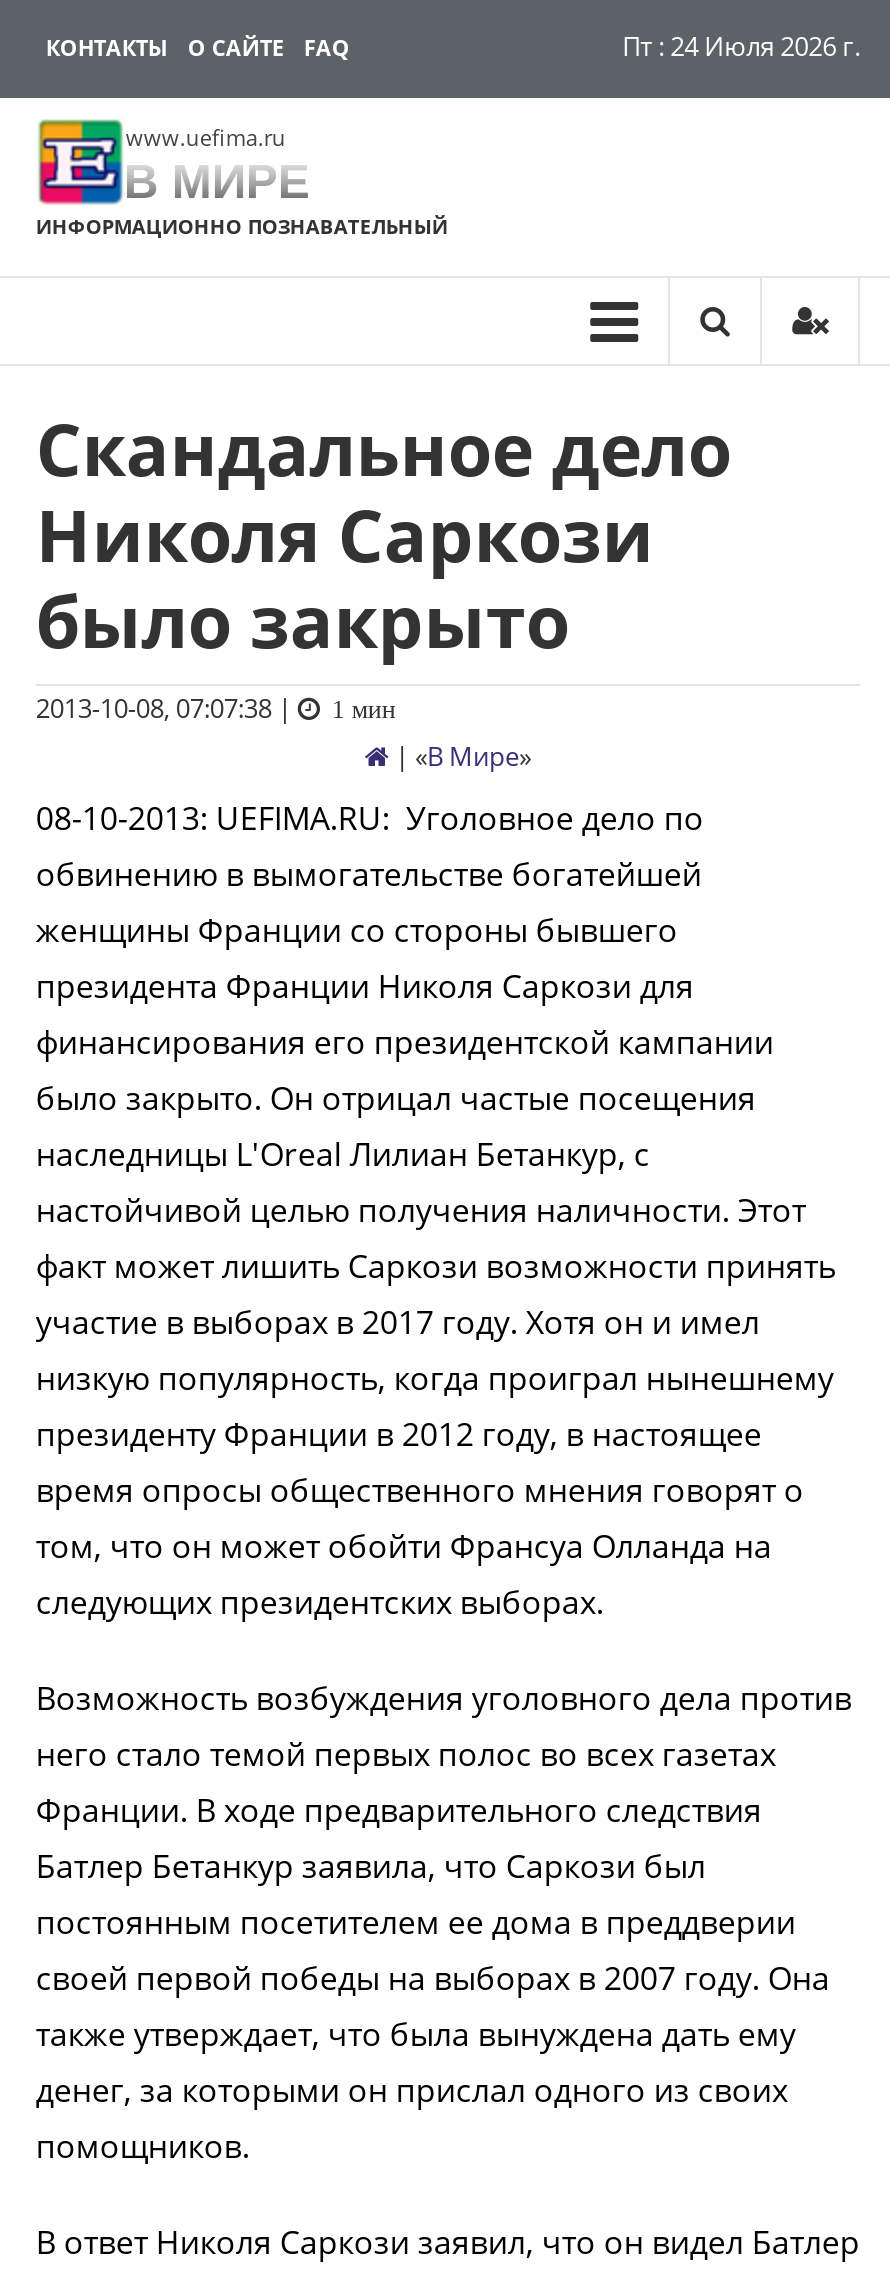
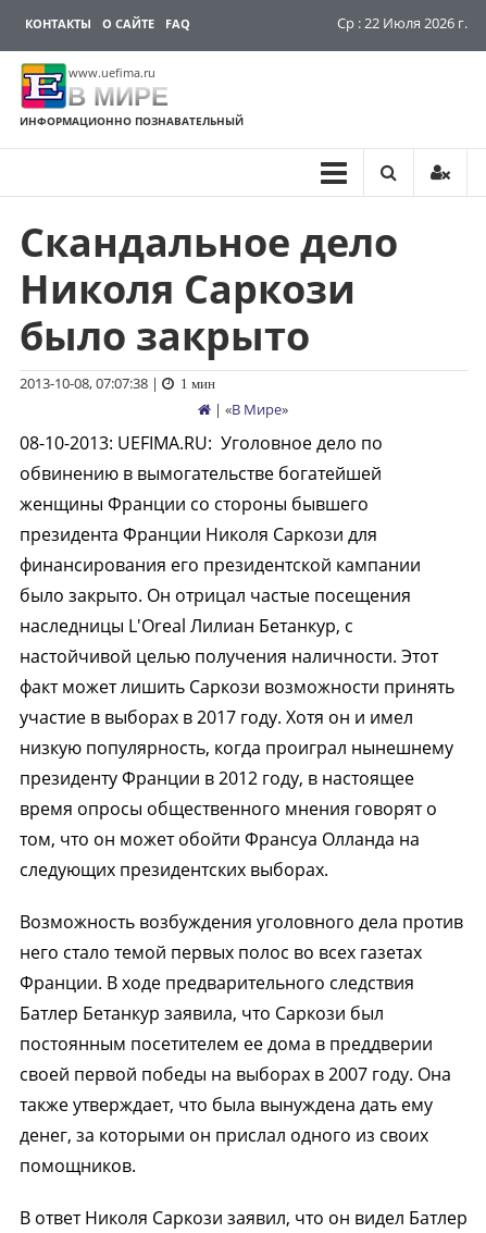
- Пт : 24 Июля 2026 г.
+ Ср : 22 Июля 2026 г.
